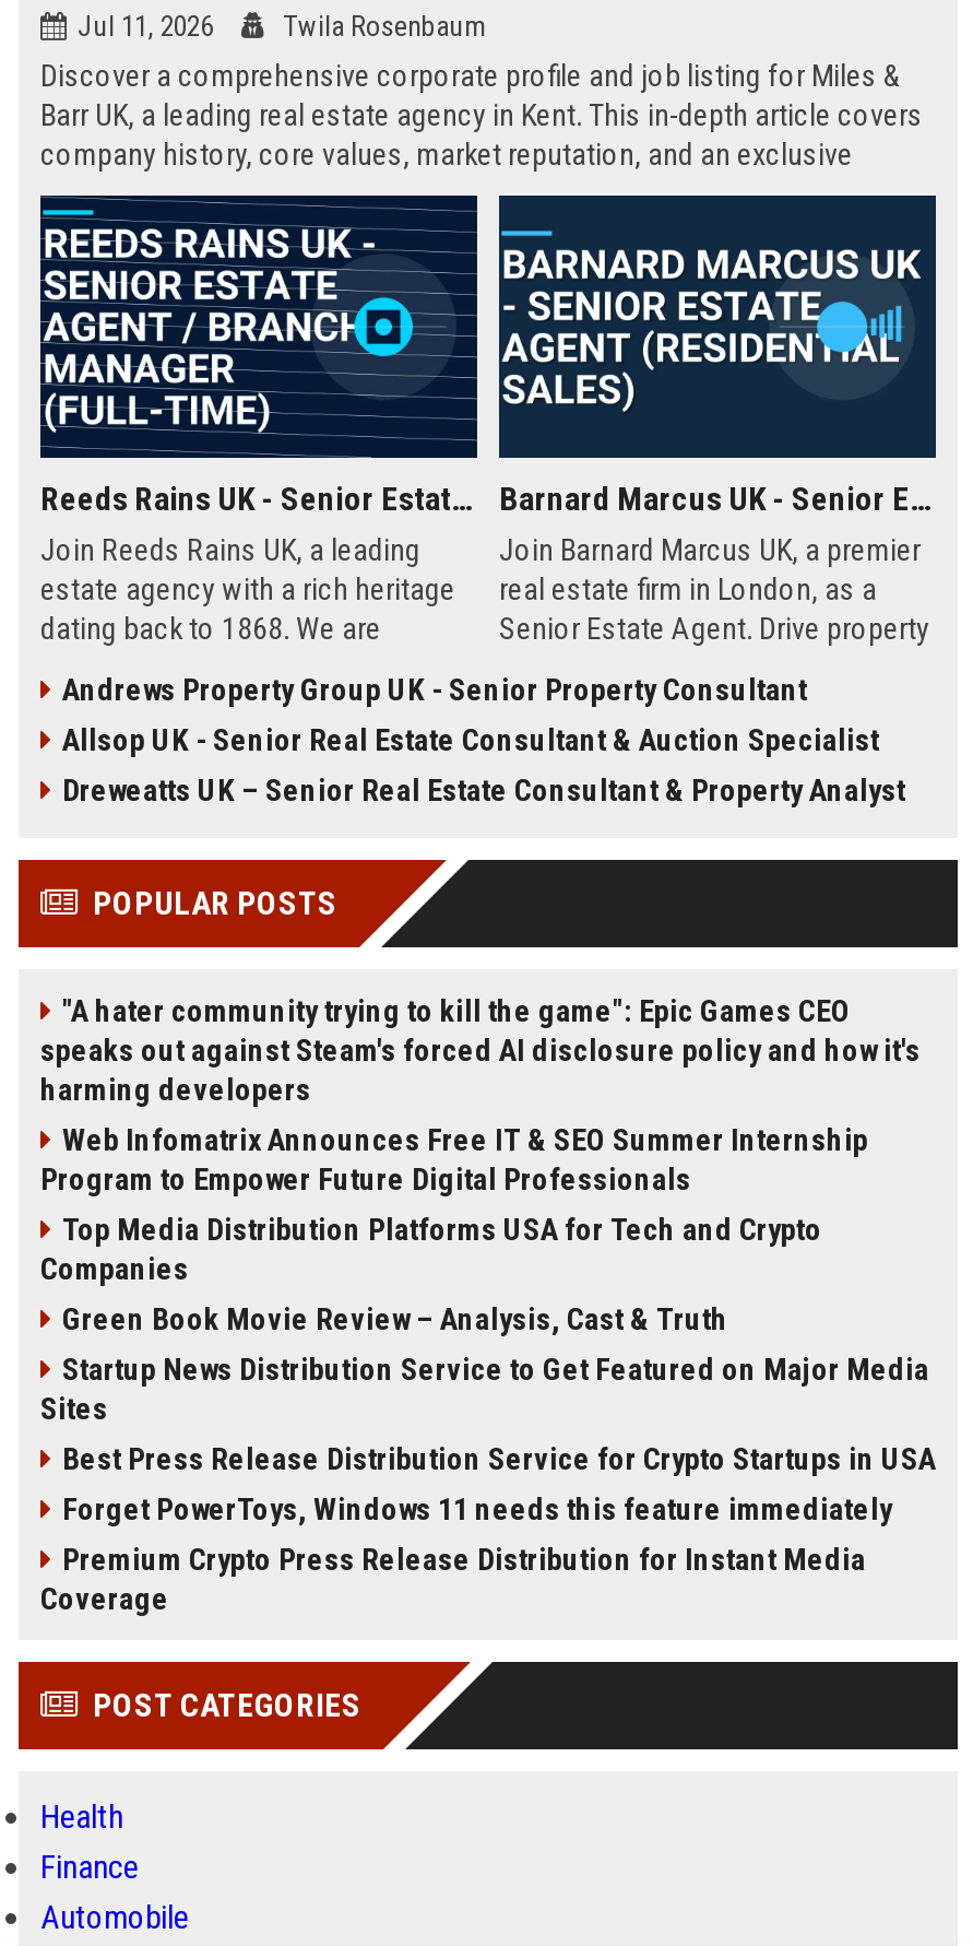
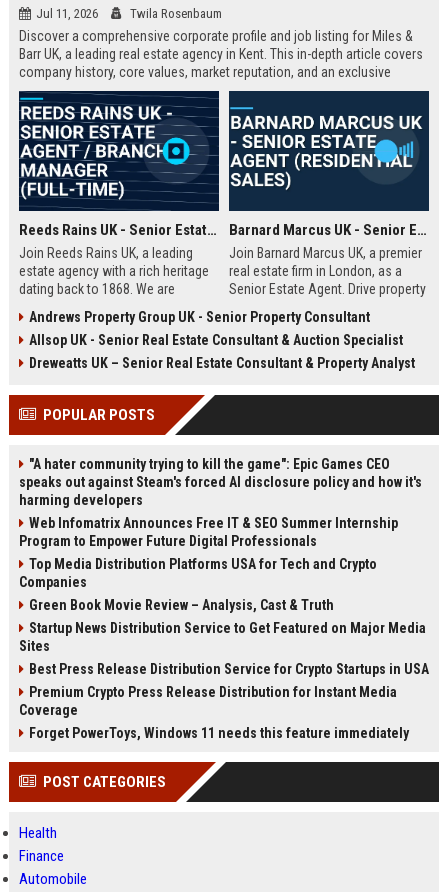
moved down: Forget PowerToys, Windows 11 needs this feature immediately

moved up: Premium Crypto Press Release Distribution for Instant Media | Coverage
